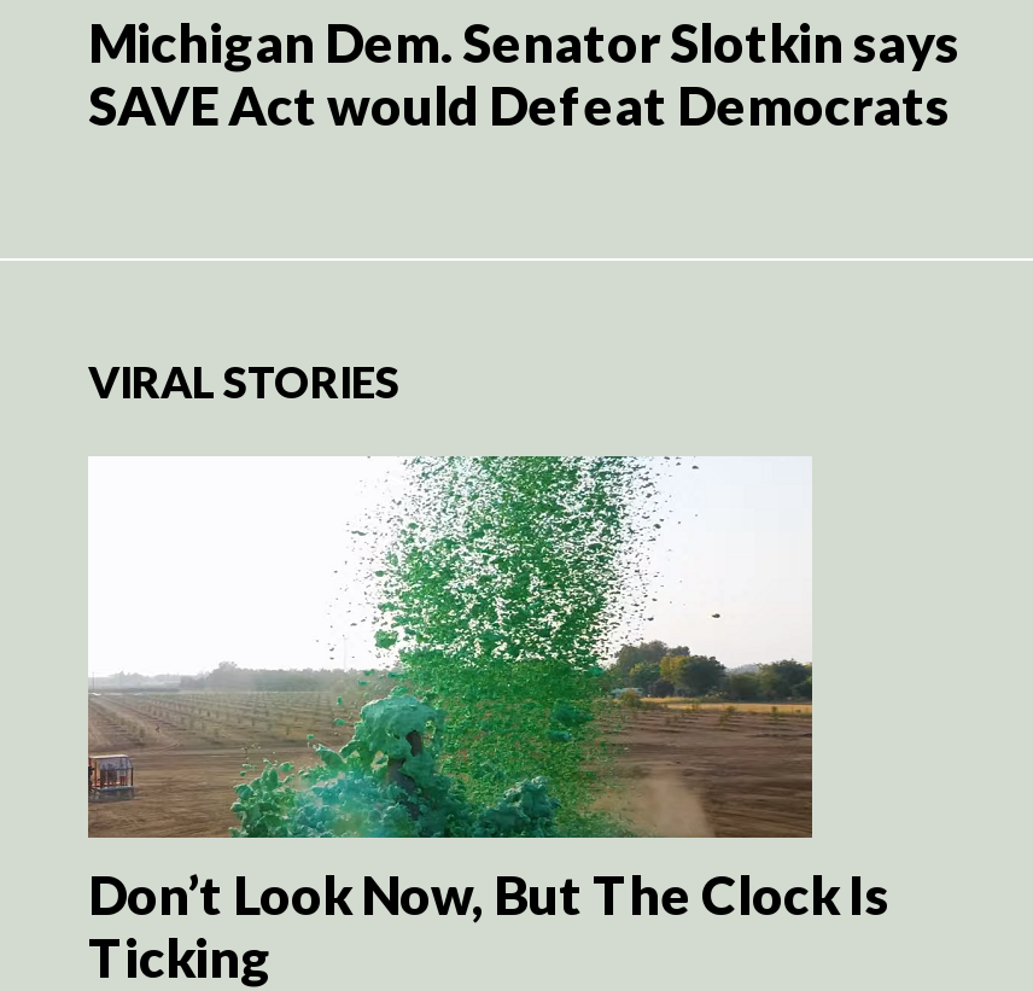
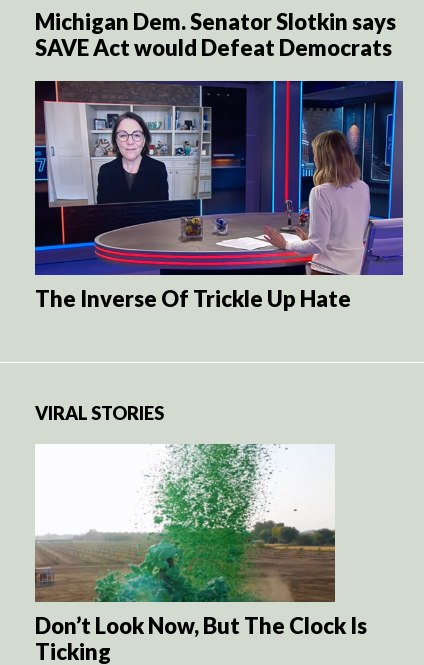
+ [image]
+ The Inverse Of Trickle Up Hate
